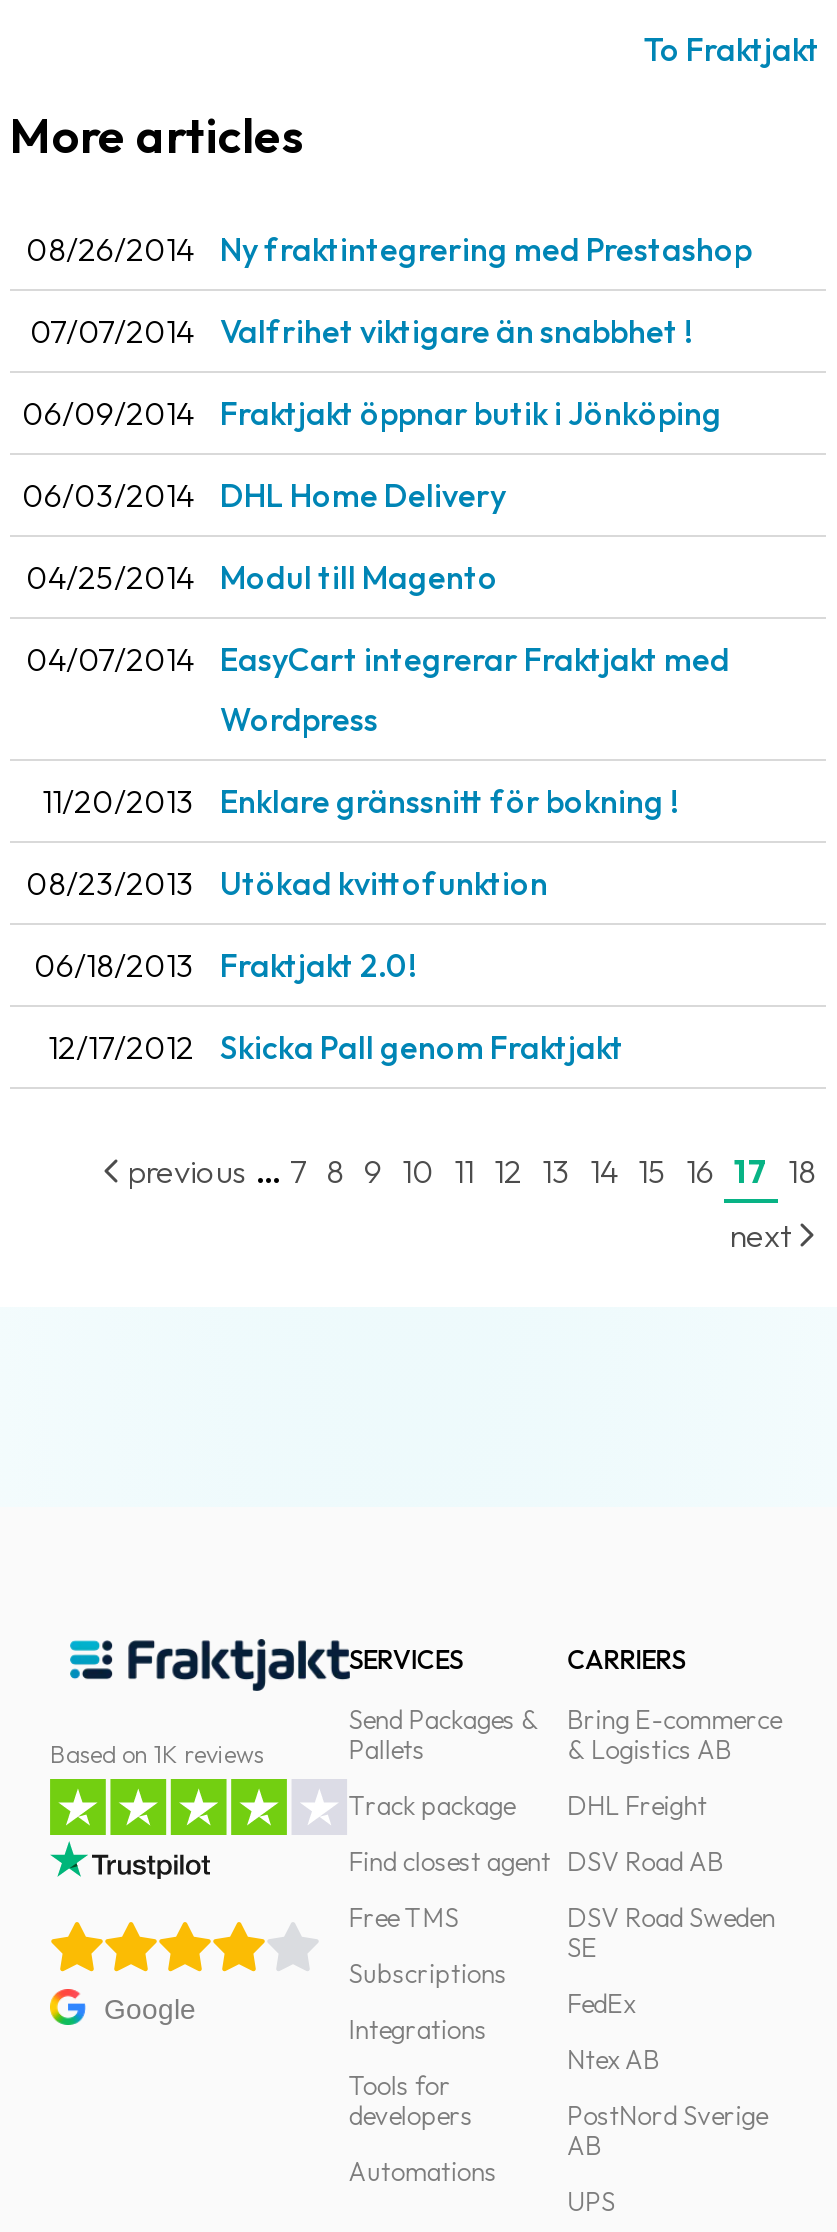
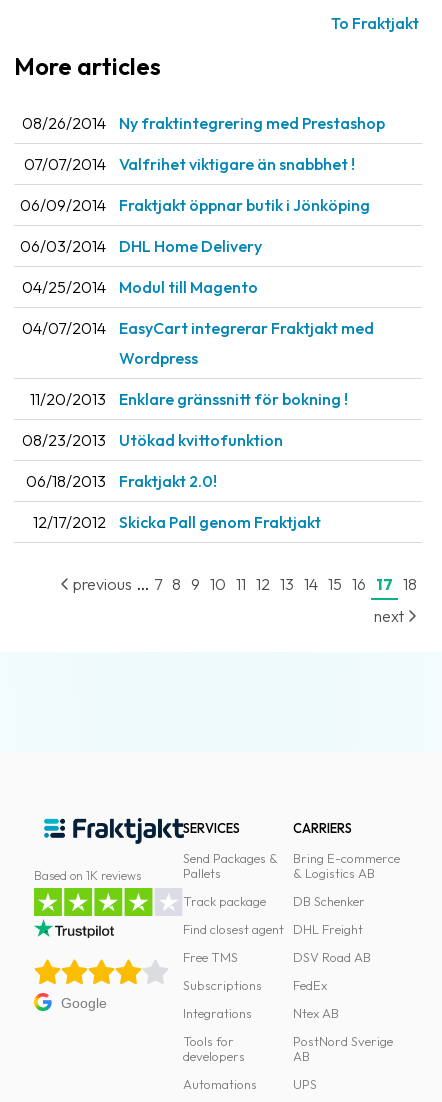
moved down: DHL Freight | DSV Road AB

+ DB Schenker

- DSV Road Sweden
- SE
